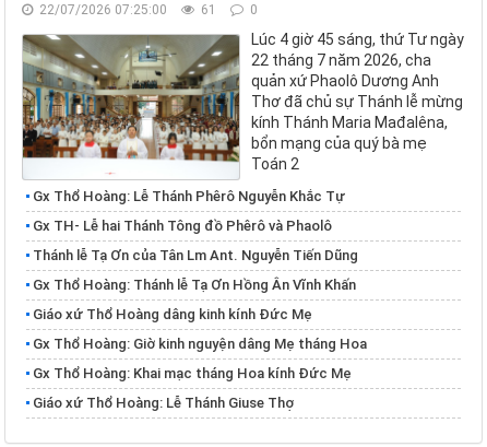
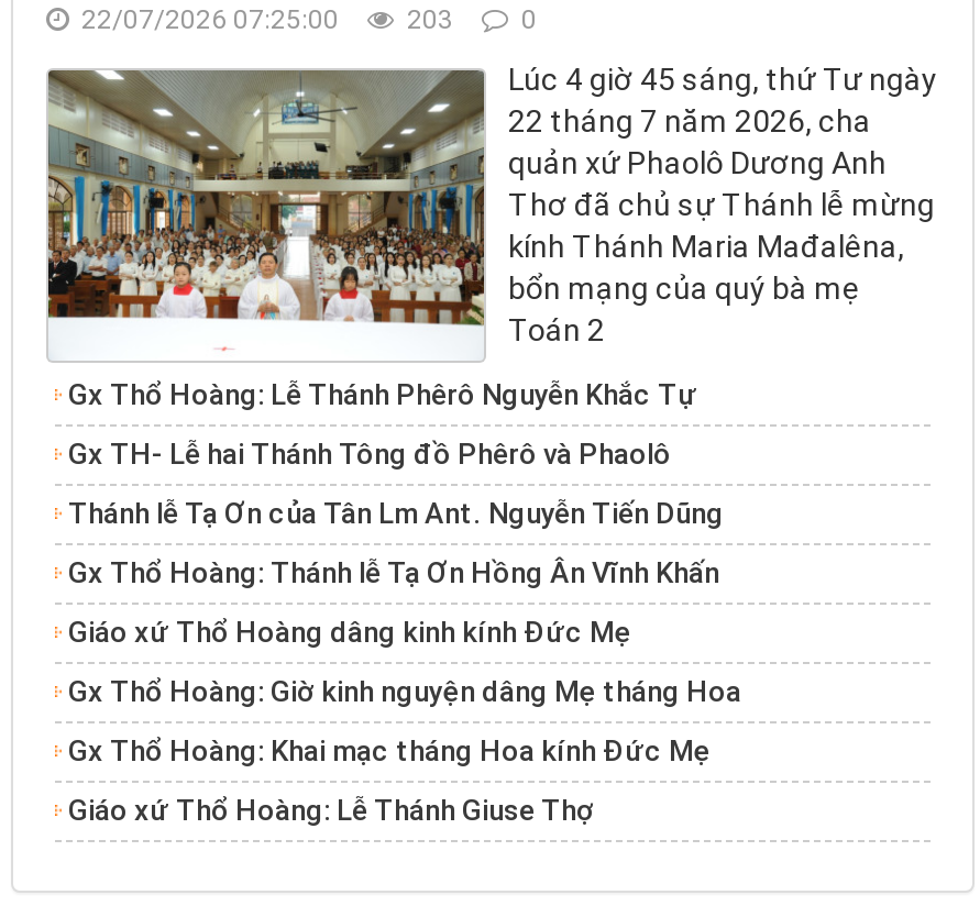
- 22/07/2026 07:25:00 61 0
+ 22/07/2026 07:25:00 203 0
